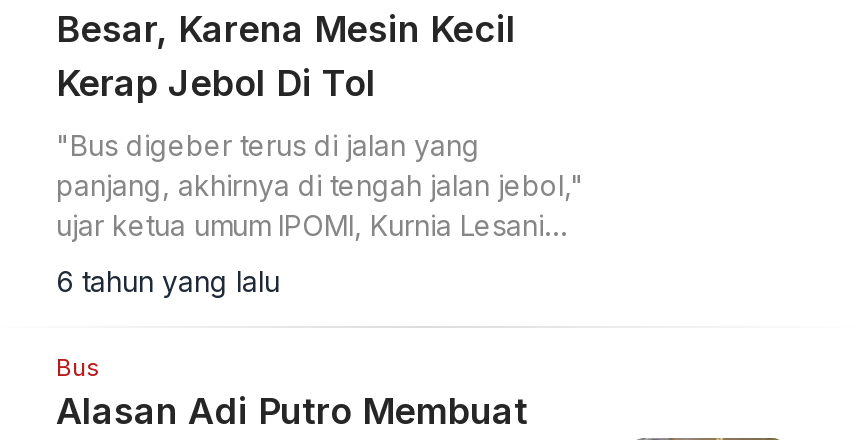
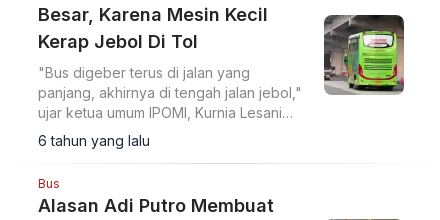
+ [image]
